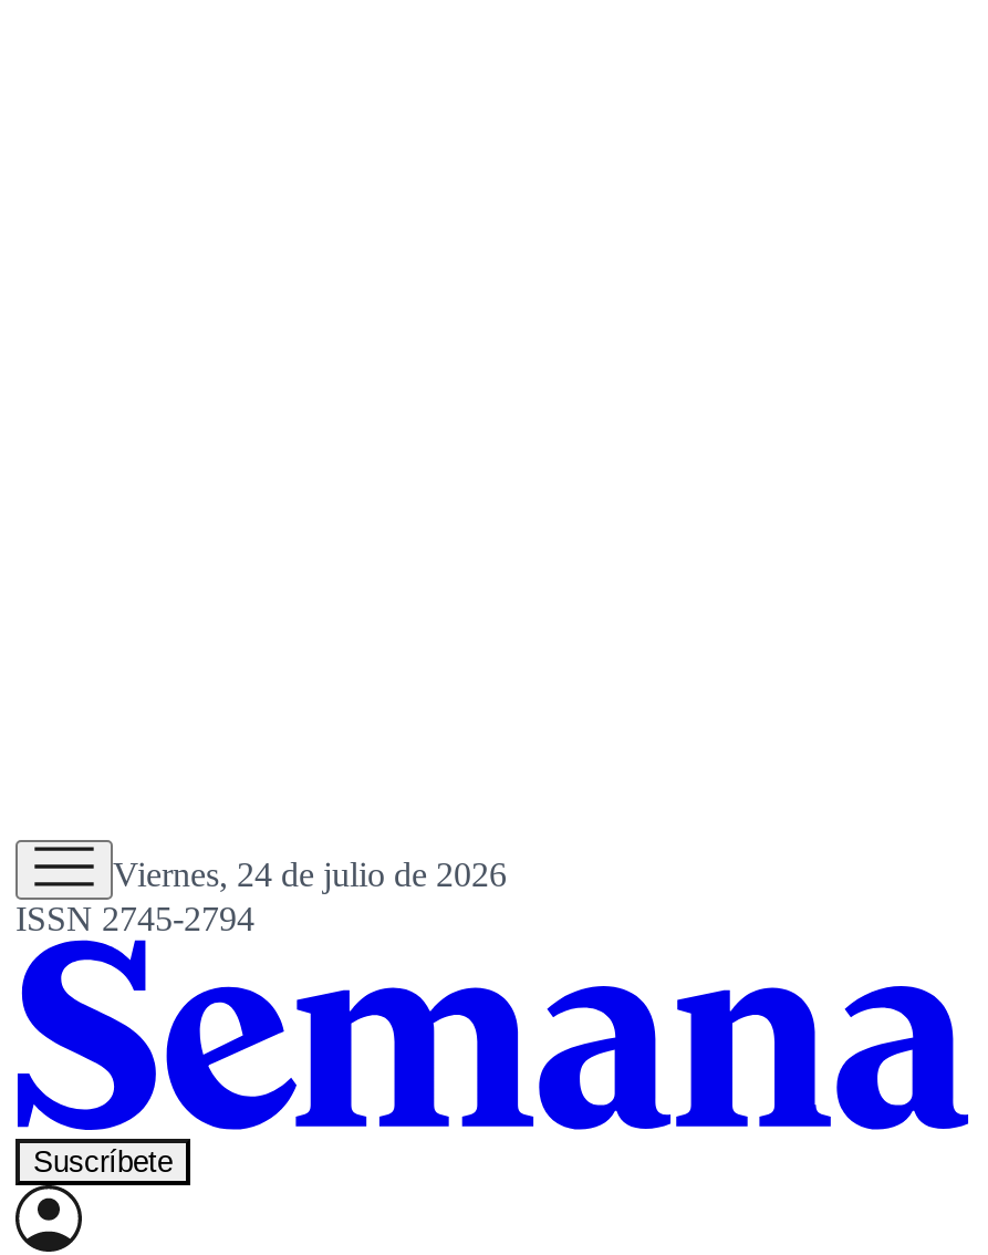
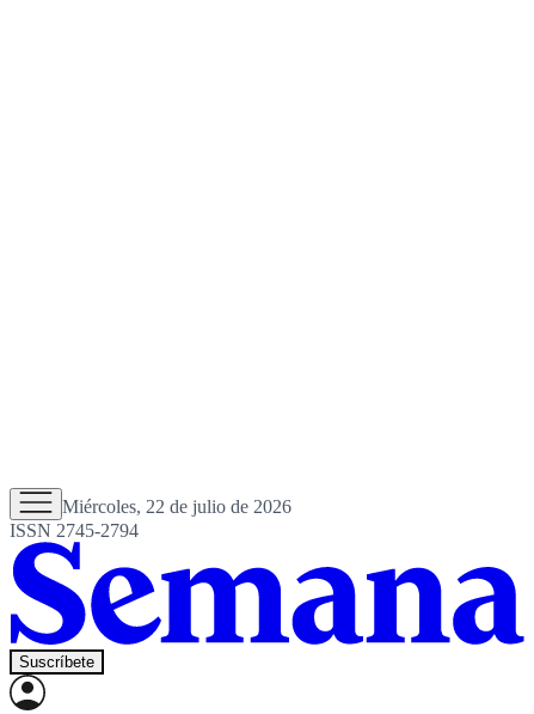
- Viernes, 24 de julio de 2026
+ Miércoles, 22 de julio de 2026
